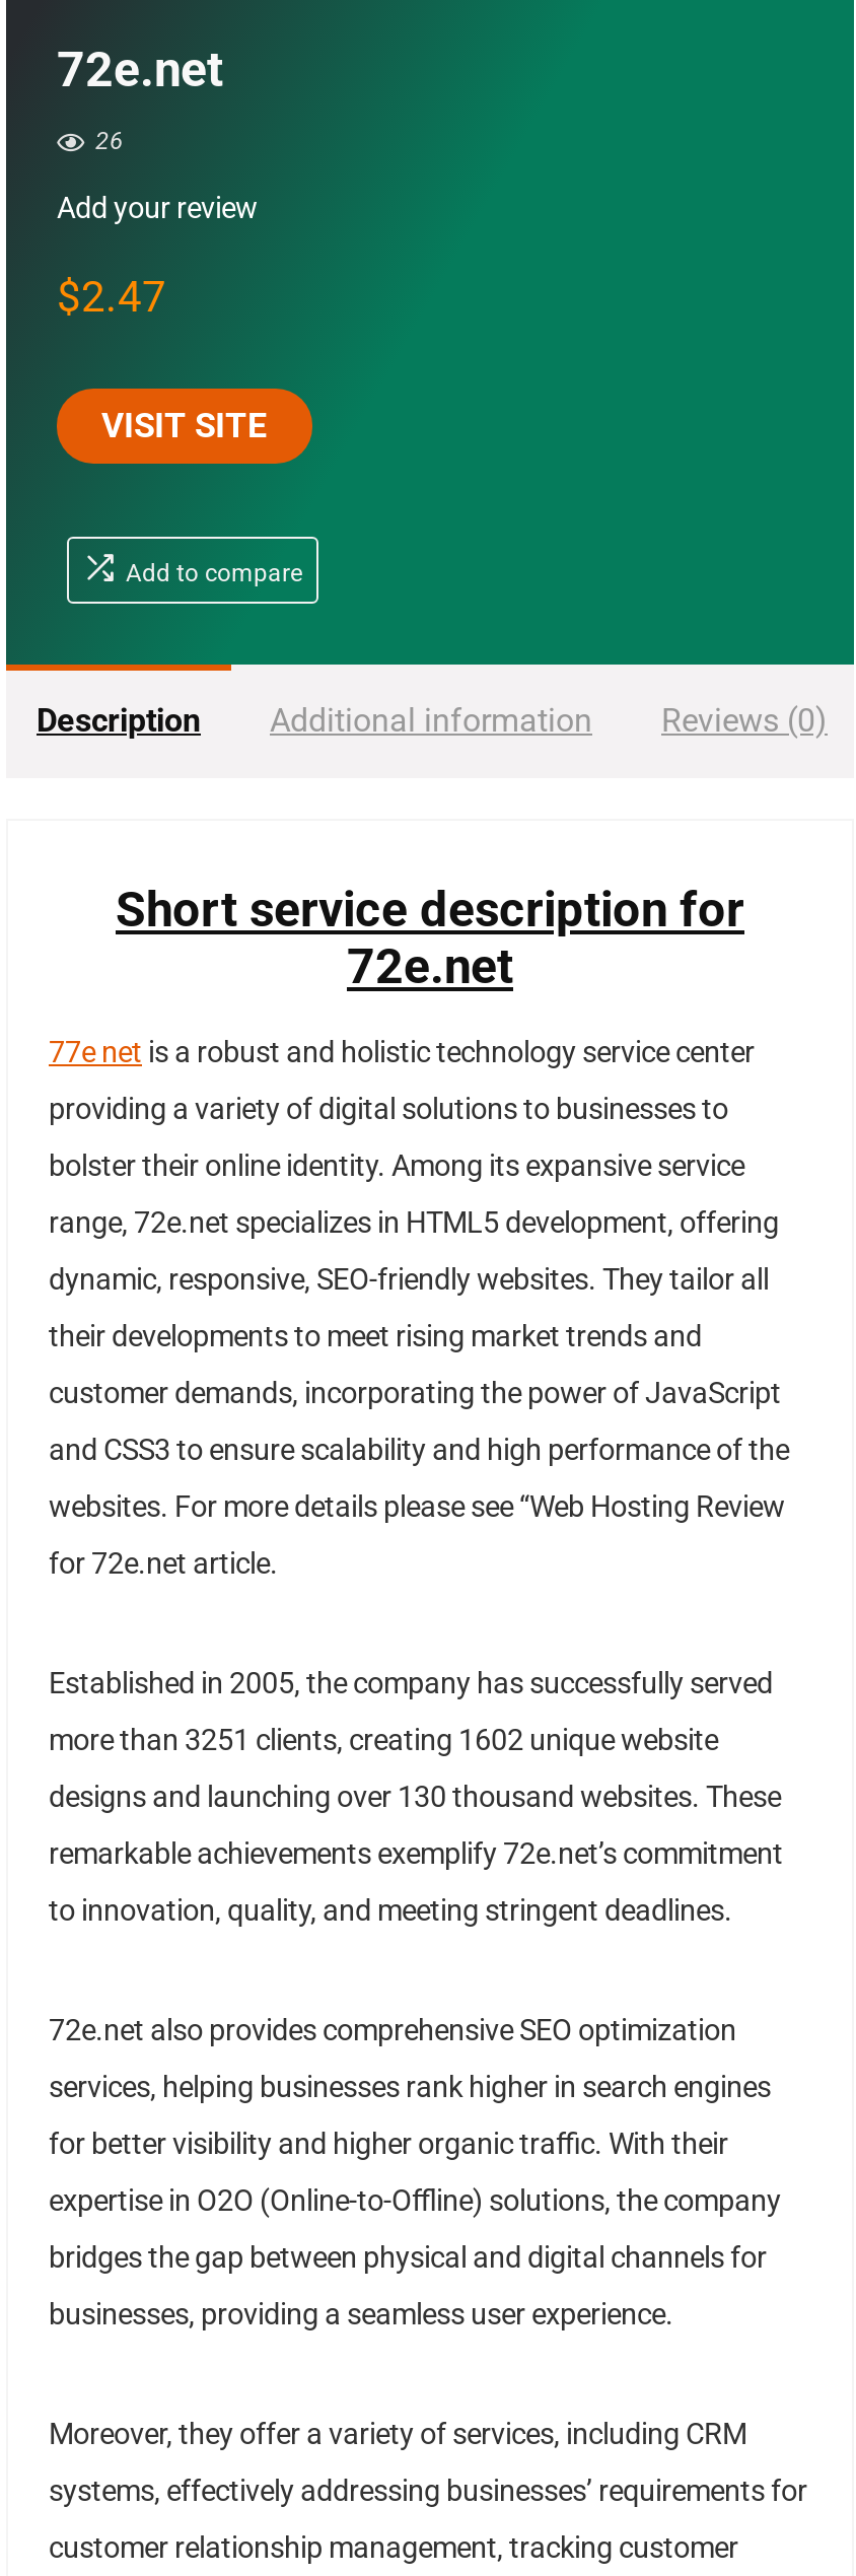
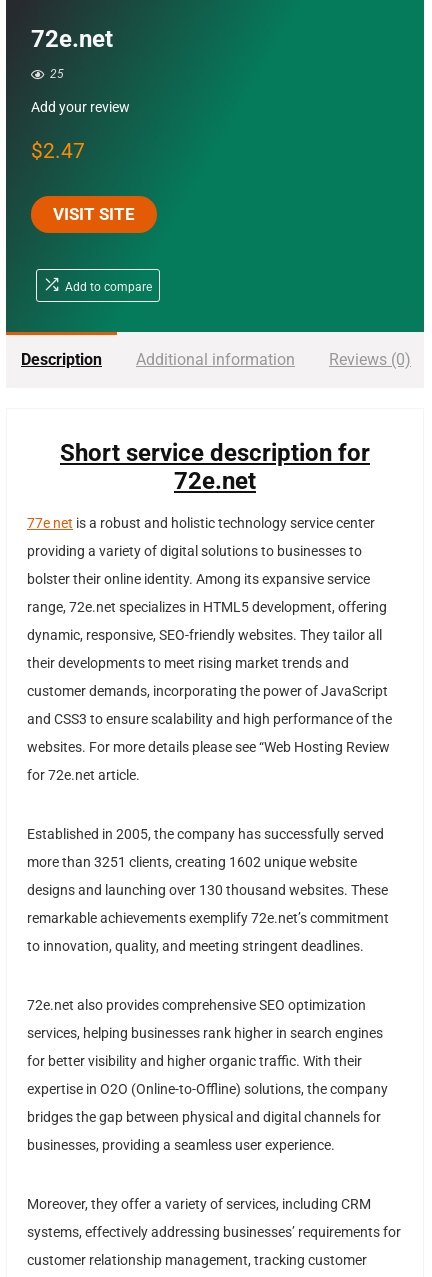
- 26
+ 25
